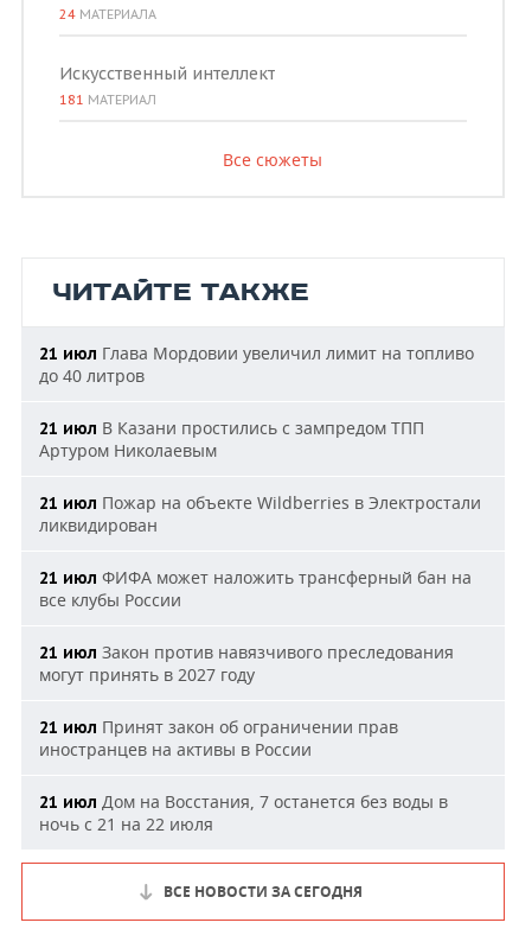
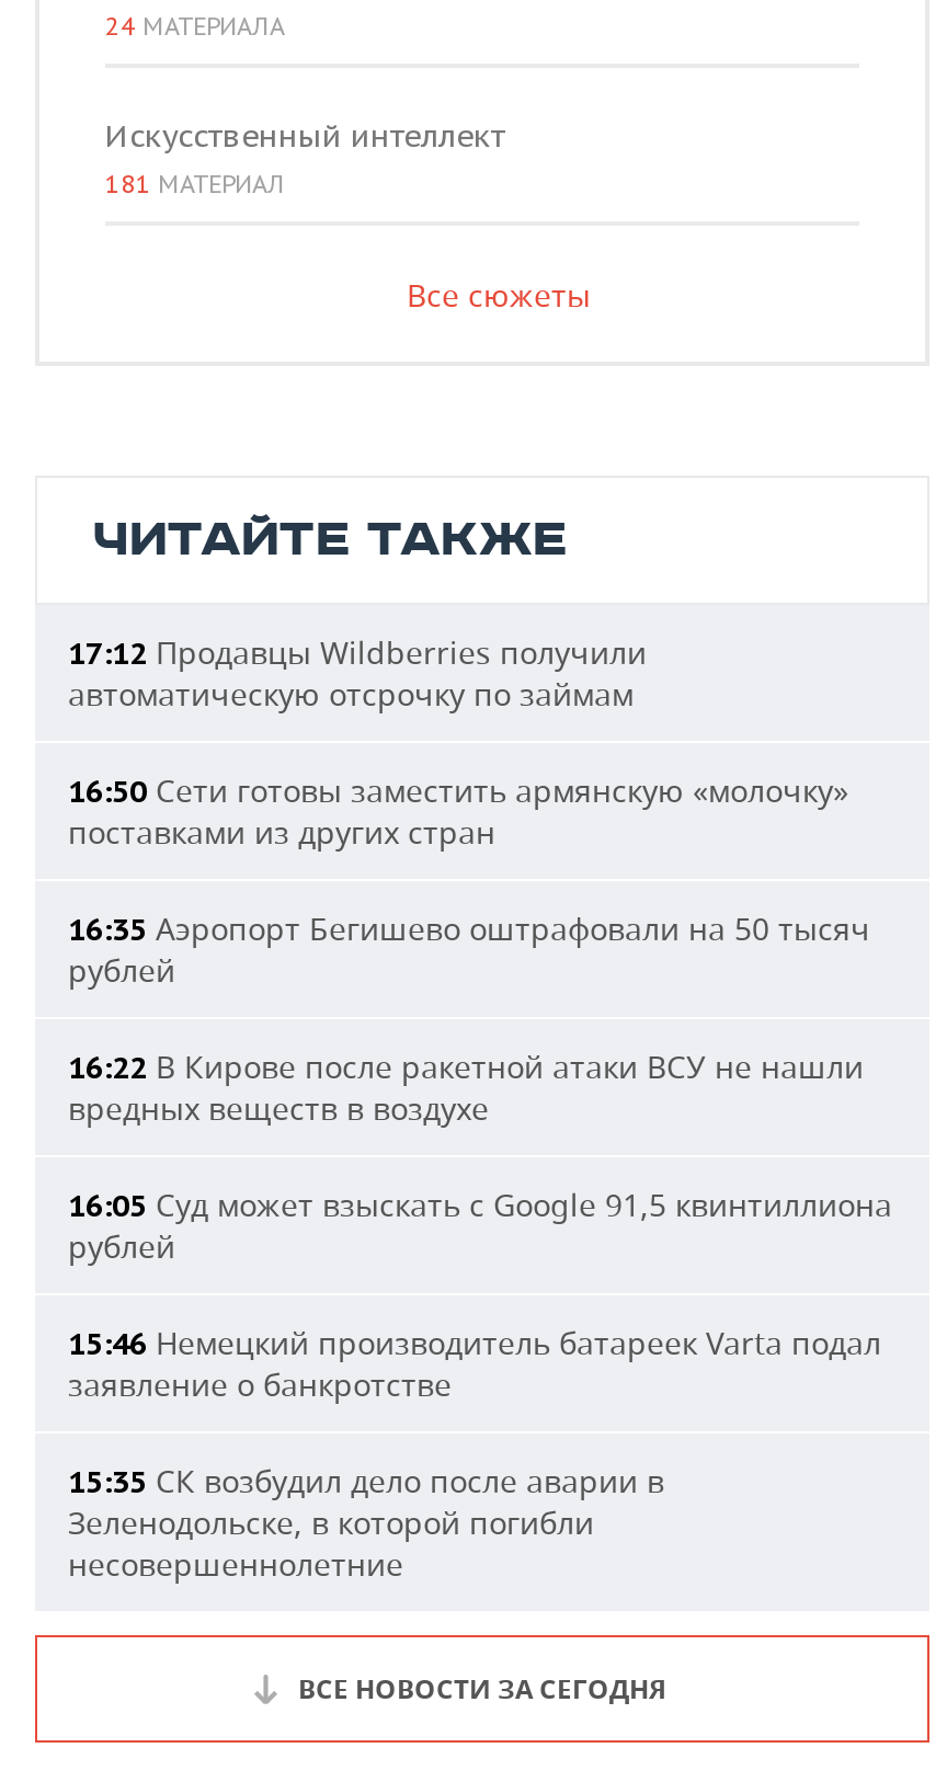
- 21 июл Глава Мордовии увеличил лимит на топливо
- до 40 литров
+ 17:12 Продавцы Wildberries получили
+ автоматическую отсрочку по займам

- 21 июл В Казани простились с зампредом ТПП
- Артуром Николаевым
+ 16:50 Сети готовы заместить армянскую «молочку»
+ поставками из других стран

- 21 июл Пожар на объекте Wildberries в Электростали
- ликвидирован
+ 16:35 Аэропорт Бегишево оштрафовали на 50 тысяч
+ рублей

- 21 июл ФИФА может наложить трансферный бан на
- все клубы России
+ 16:22 В Кирове после ракетной атаки ВСУ не нашли
+ вредных веществ в воздухе

- 21 июл Закон против навязчивого преследования
- могут принять в 2027 году
+ 16:05 Суд может взыскать с Google 91,5 квинтиллиона
+ рублей

- 21 июл Принят закон об ограничении прав
- иностранцев на активы в России
+ 15:46 Немецкий производитель батареек Varta подал
+ заявление о банкротстве

- 21 июл Дом на Восстания, 7 останется без воды в
- ночь с 21 на 22 июля
+ 15:35 СК возбудил дело после аварии в
+ Зеленодольске, в которой погибли
+ несовершеннолетние
